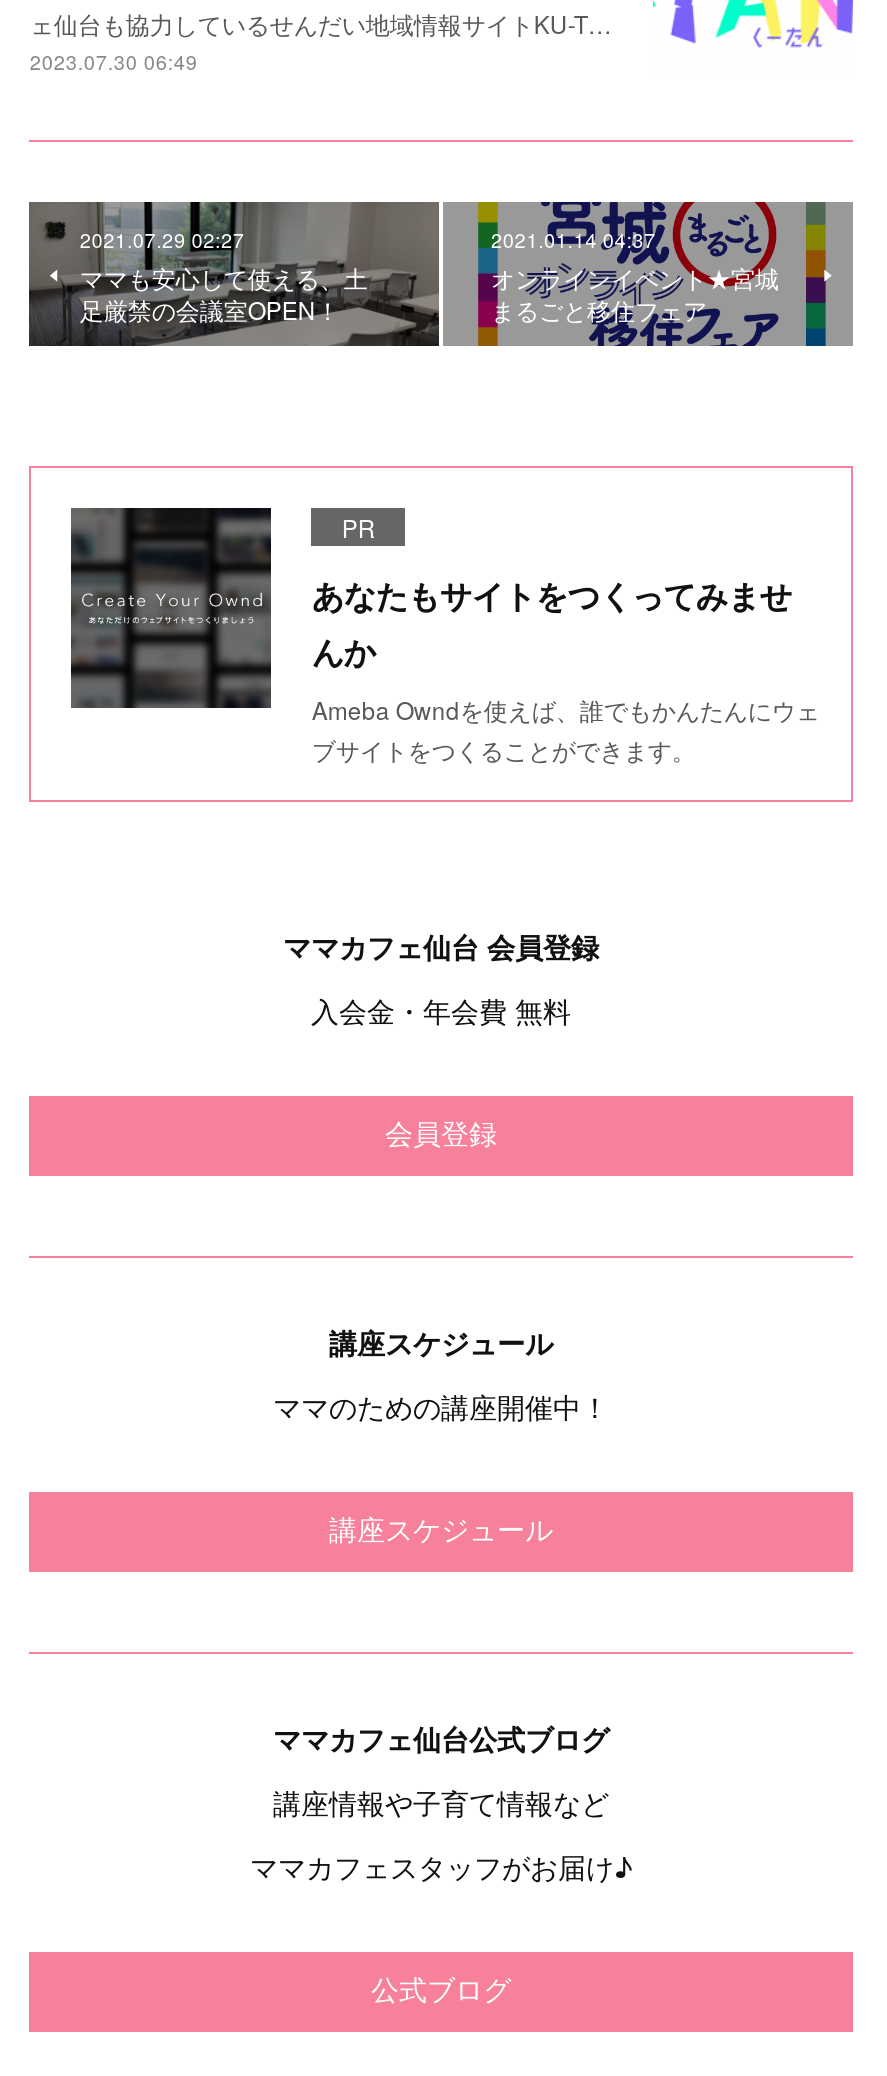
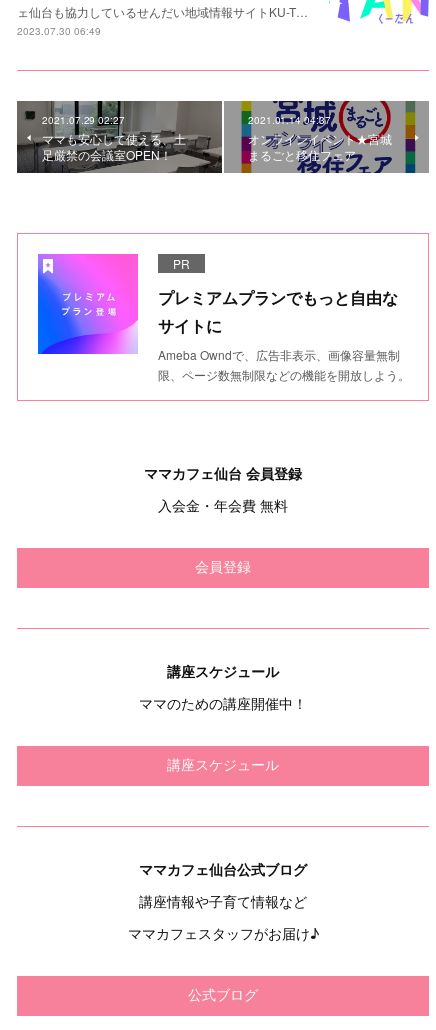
- [image]
- あなたもサイトをつくってみませ
- んか
- Ameba Owndを使えば、誰でもかんたんにウェ
- ブサイトをつくることができます。
+ [image]
+ プレミアムプランでもっと自由な
+ サイトに
+ Ameba Owndで、広告非表示、画像容量無制
+ 限、ページ数無制限などの機能を開放しよう。
